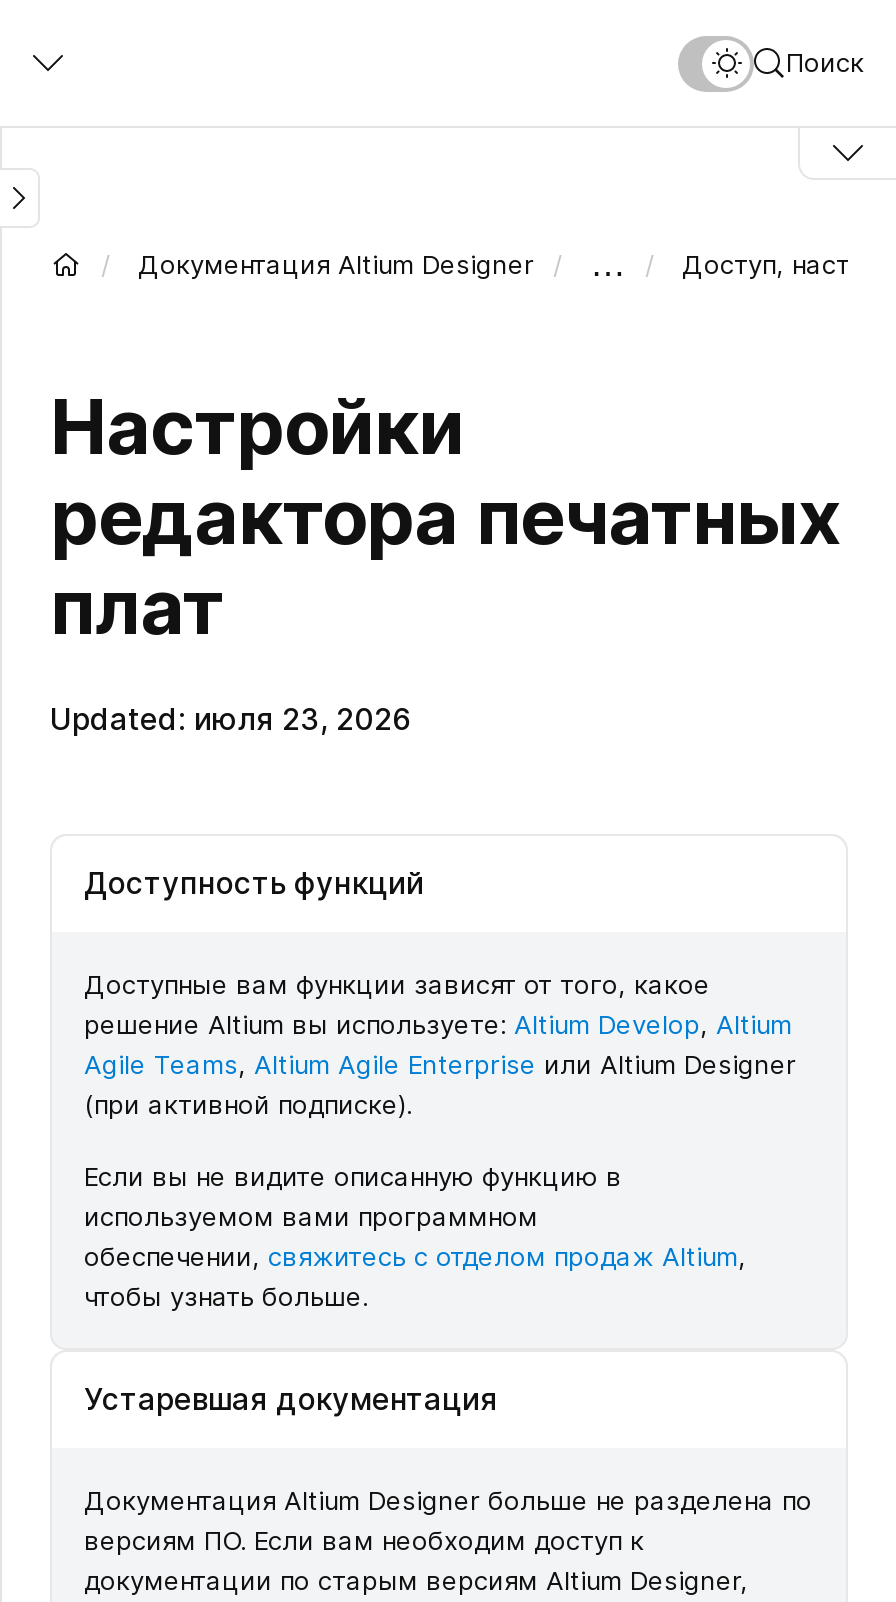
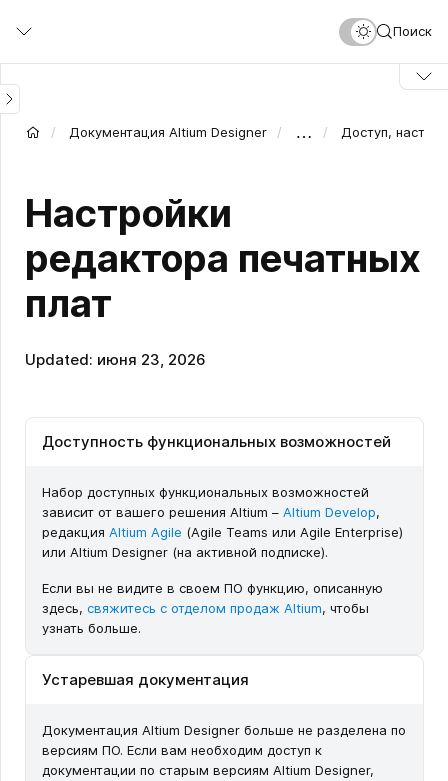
- Updated: июля 23, 2026
+ Updated: июня 23, 2026

- Доступность функций
+ Доступность функциональных возможностей

- Доступные вам функции зависят от того, какое
- решение Altium вы используете: Altium Develop, Altium
- Agile Teams, Altium Agile Enterprise или Altium Designer
- (при активной подписке).
+ Набор доступных функциональных возможностей
+ зависит от вашего решения Altium – Altium Develop,
+ редакция Altium Agile (Agile Teams или Agile Enterprise)
+ или Altium Designer (на активной подписке).

- Если вы не видите описанную функцию в
- используемом вами программном
- обеспечении, свяжитесь с отделом продаж Altium,
- чтобы узнать больше.
+ Если вы не видите в своем ПО функцию, описанную
+ здесь, свяжитесь с отделом продаж Altium, чтобы
+ узнать больше.
